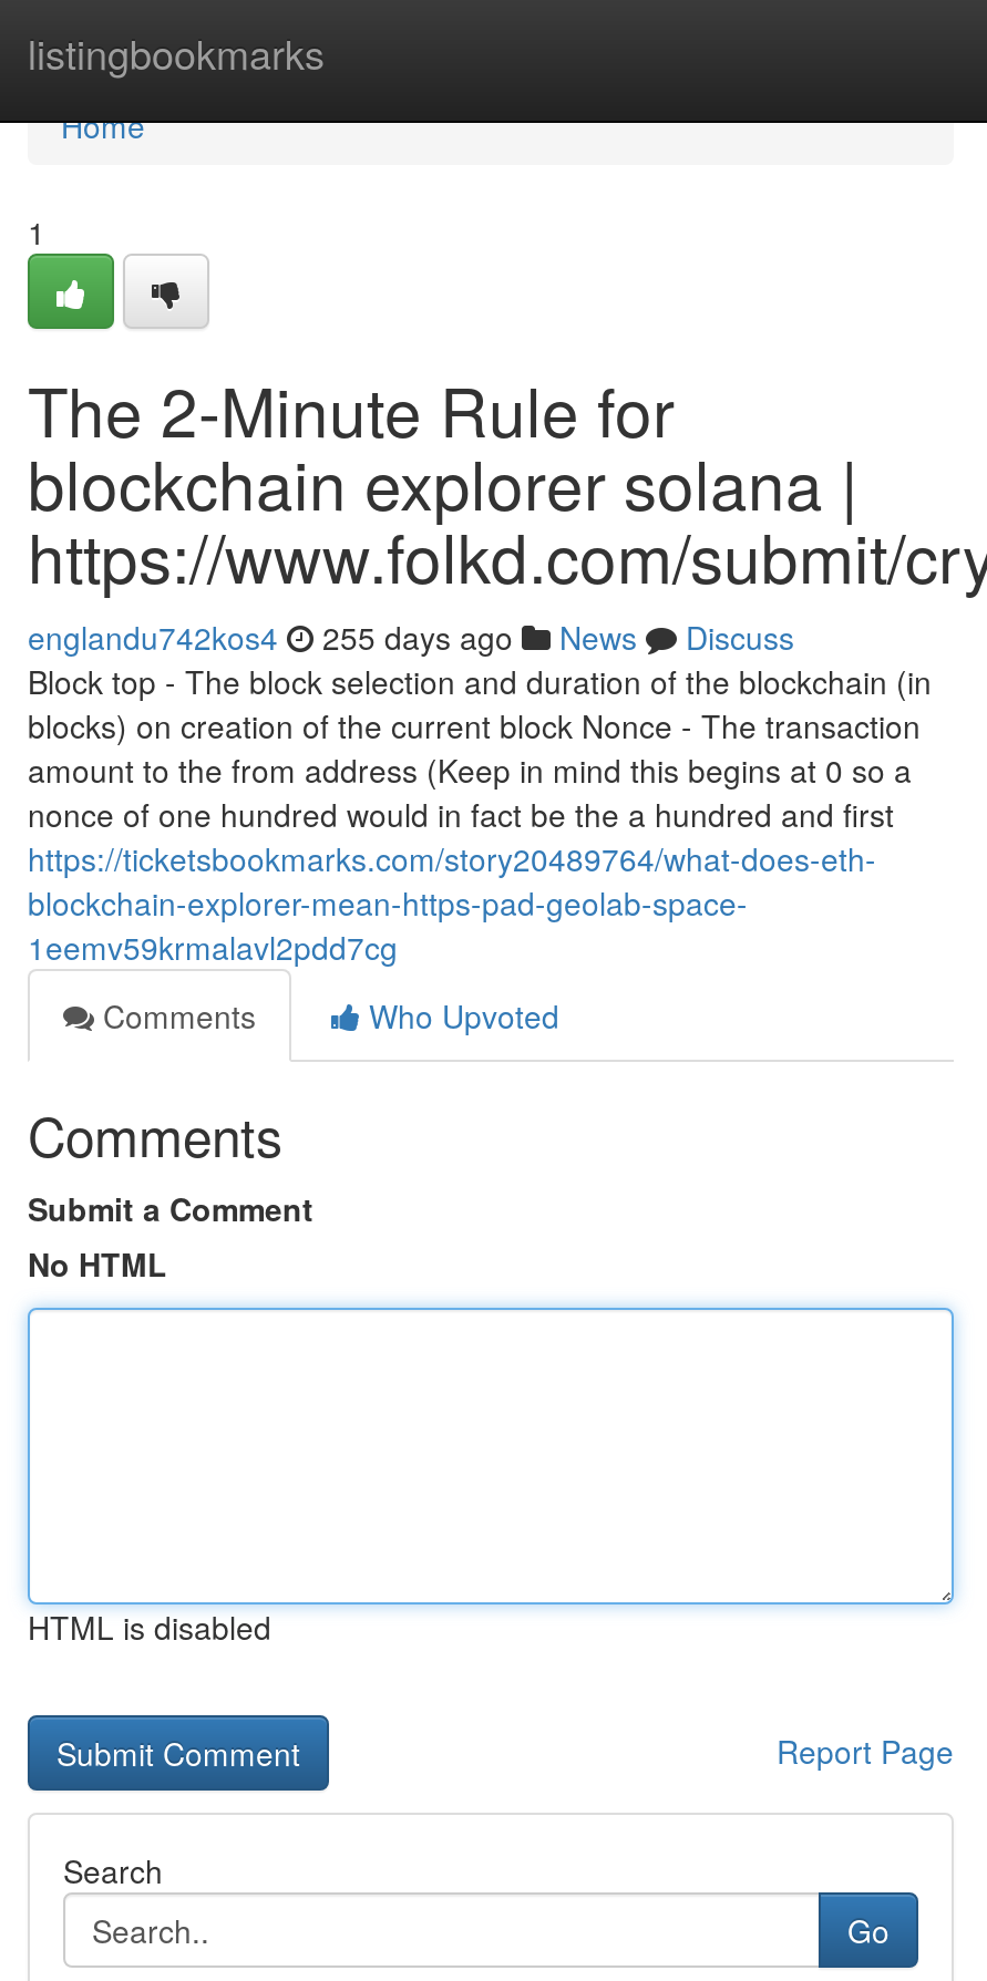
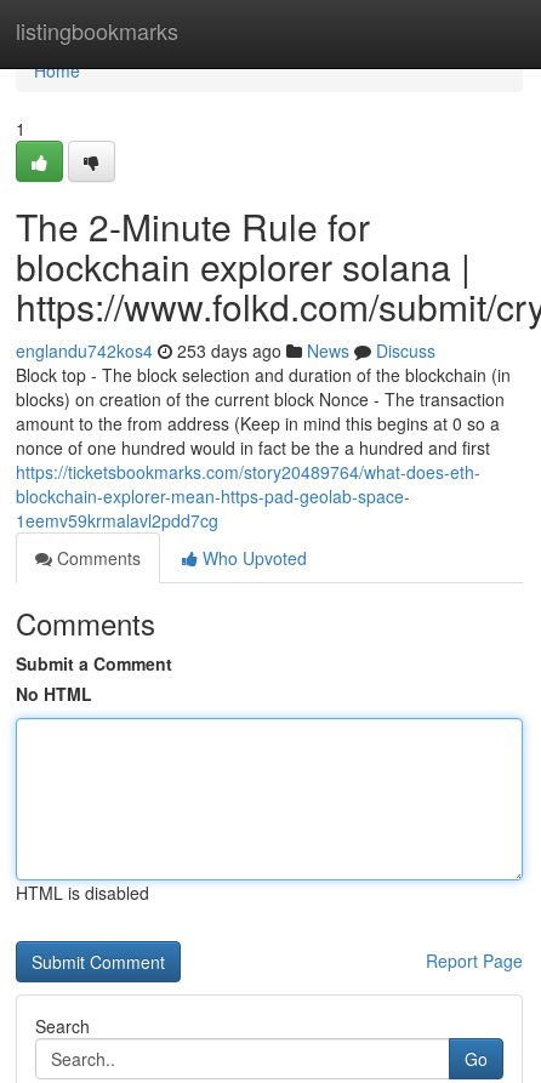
- englandu742kos4 255 days ago News Discuss
+ englandu742kos4 253 days ago News Discuss
